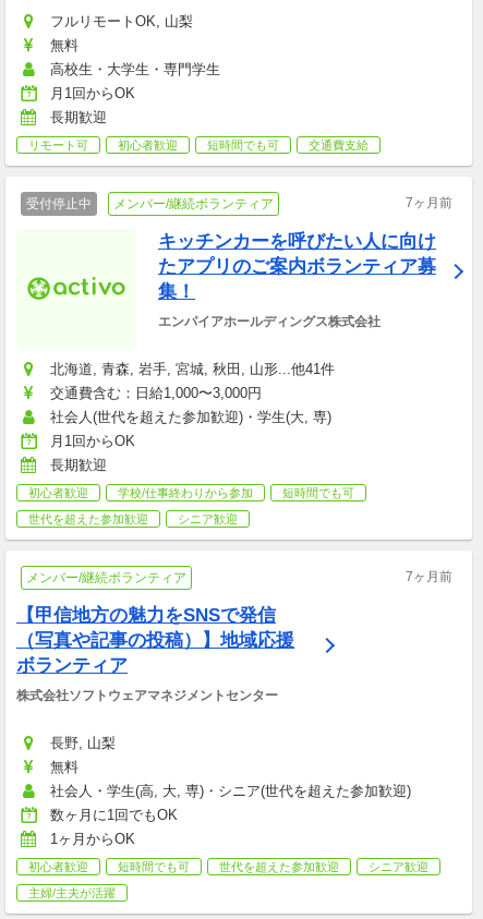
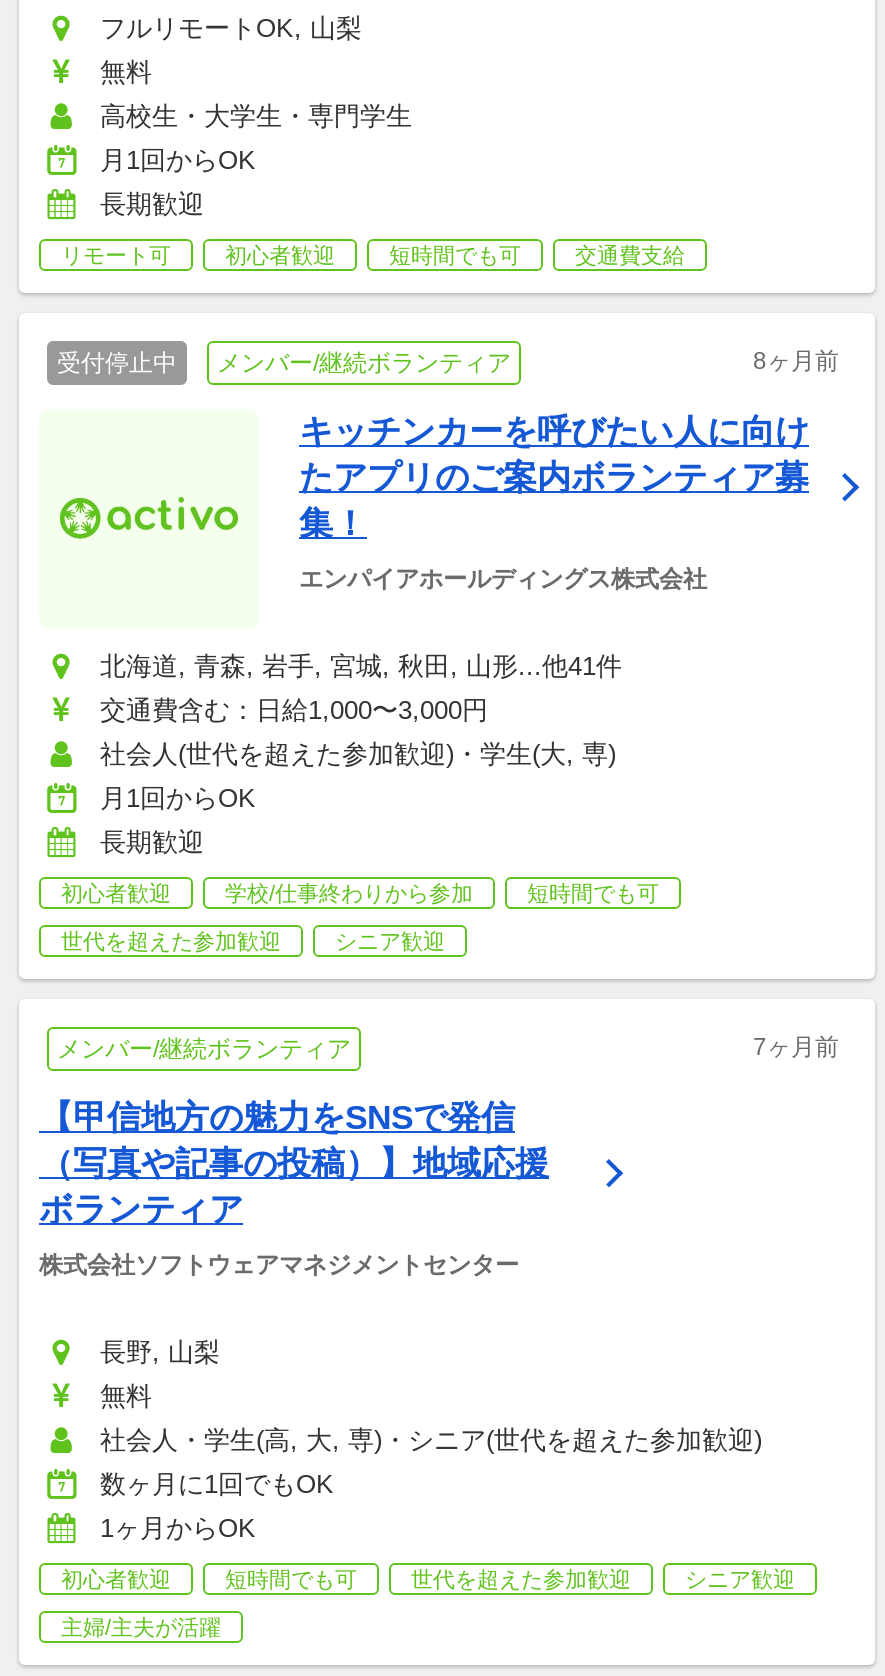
- 7ヶ月前
+ 8ヶ月前
